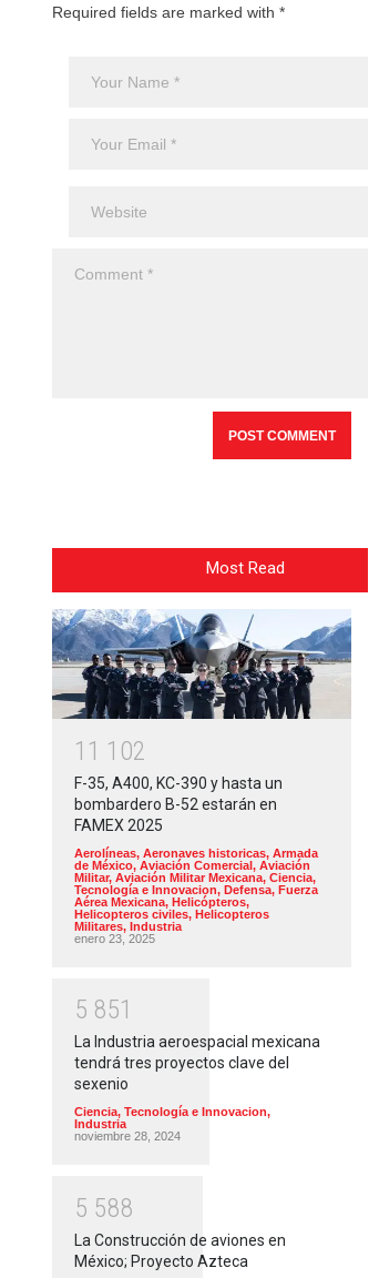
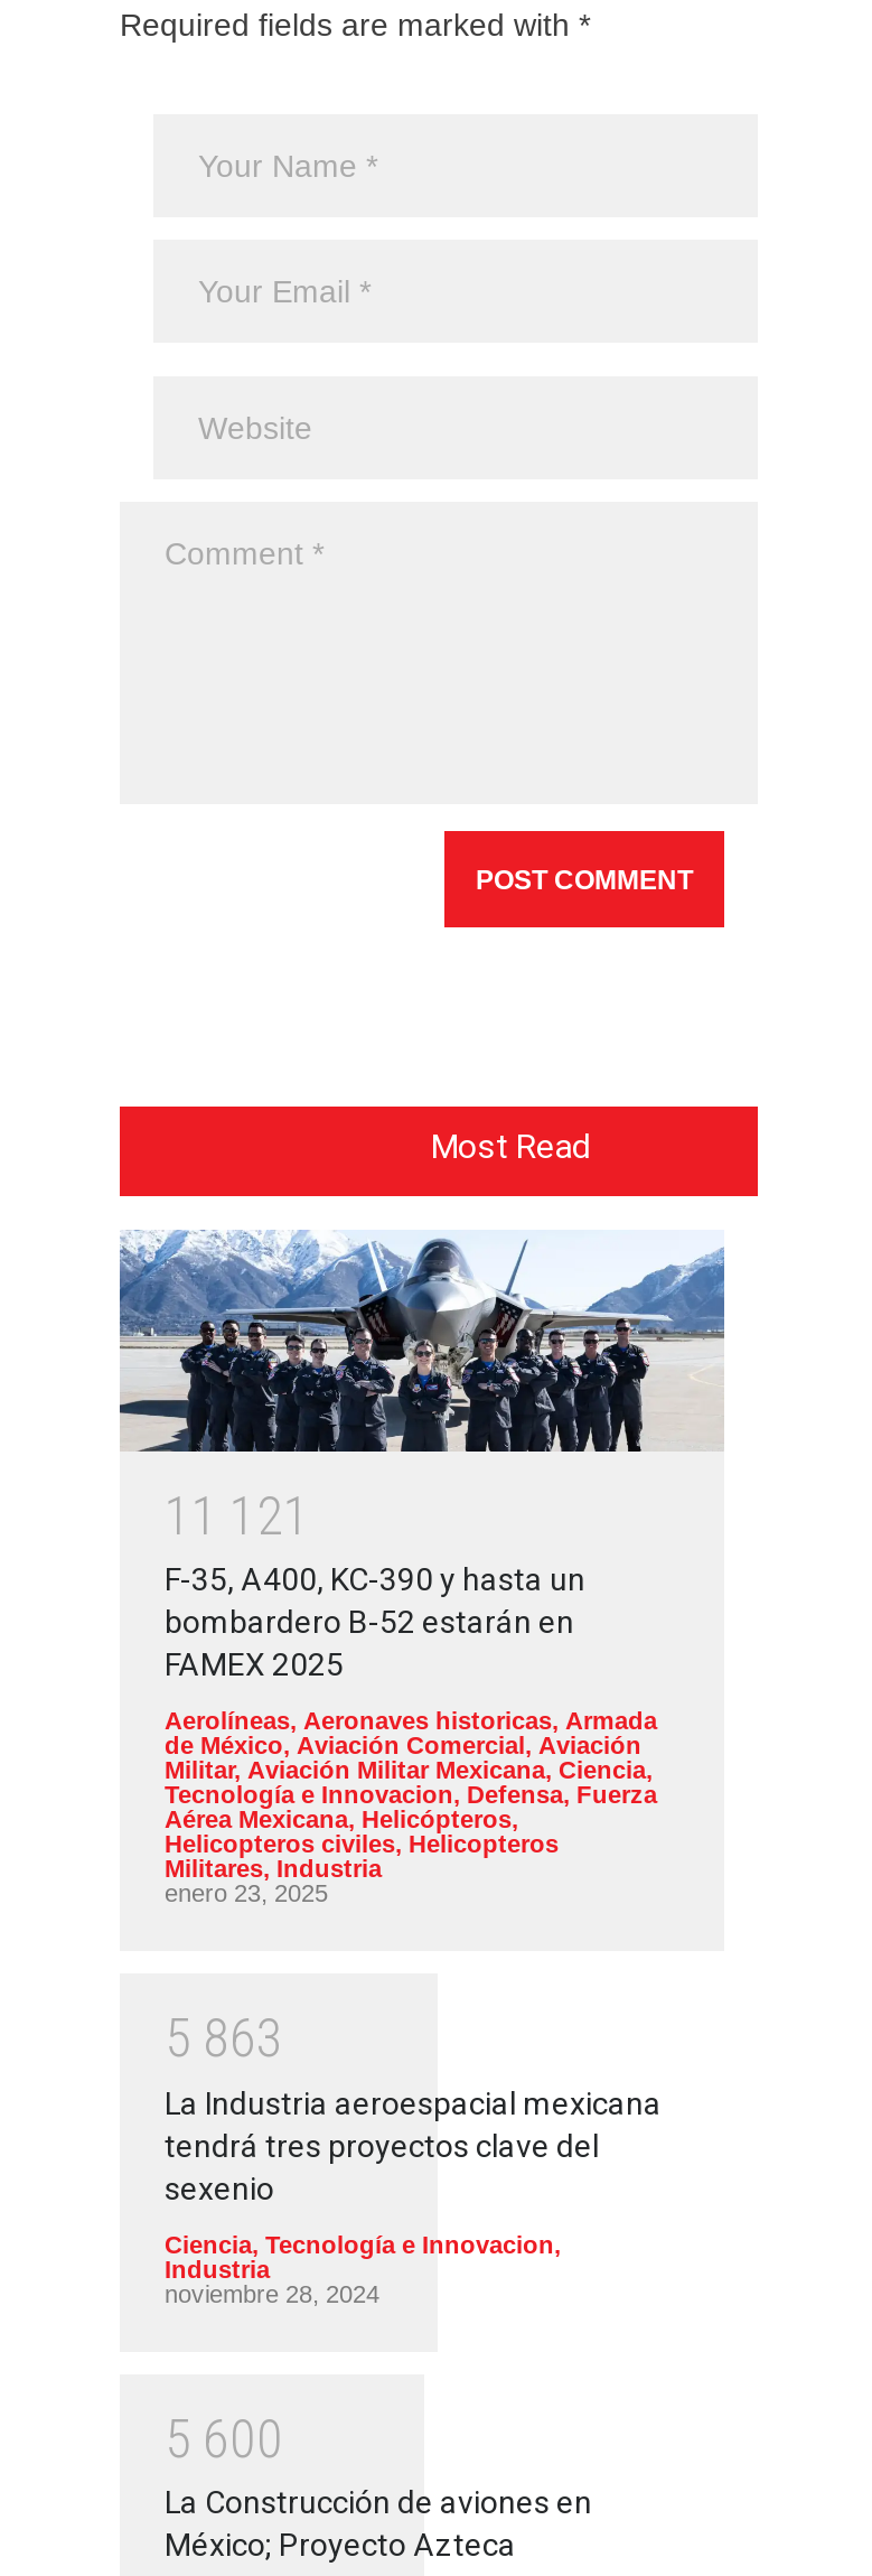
- 1 1 1 02
+ 1 1 1 21

- 5 851
+ 5 863

- 5 588
+ 5 600
